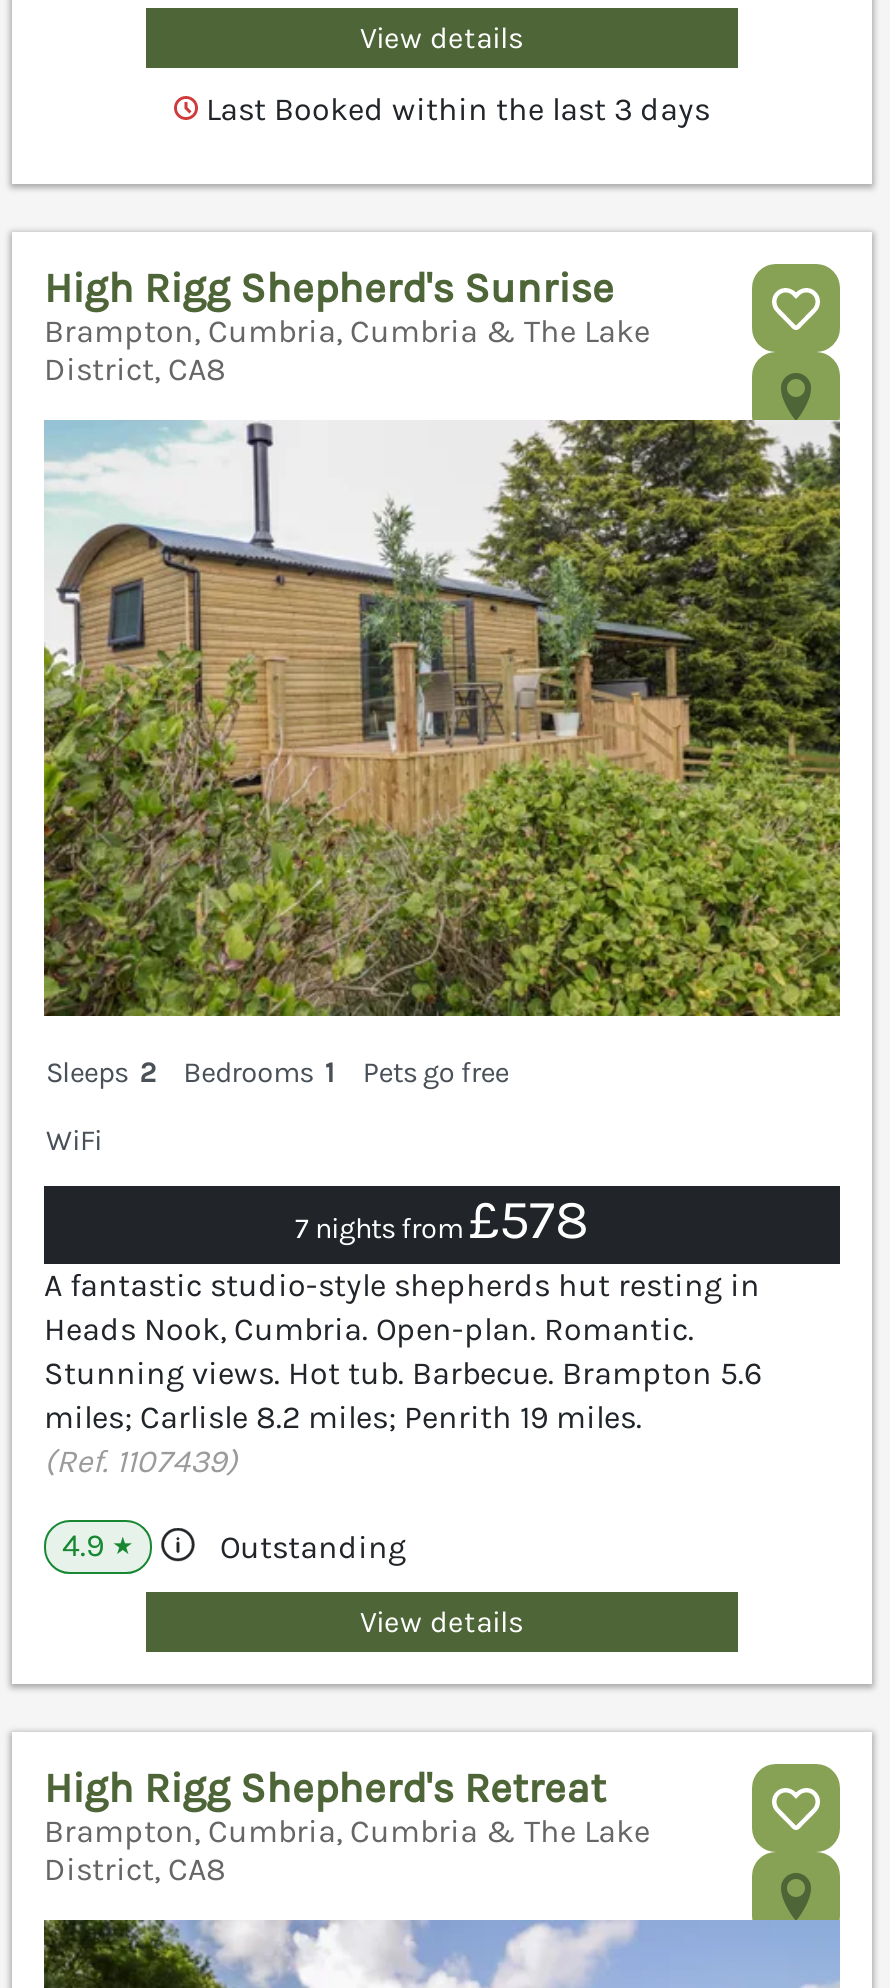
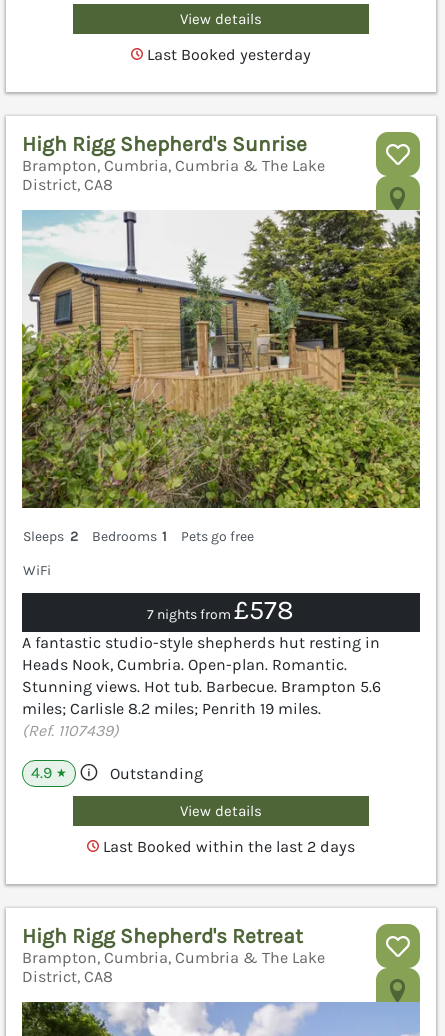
- Last Booked within the last 3 days
+ Last Booked yesterday

+ Last Booked within the last 2 days
